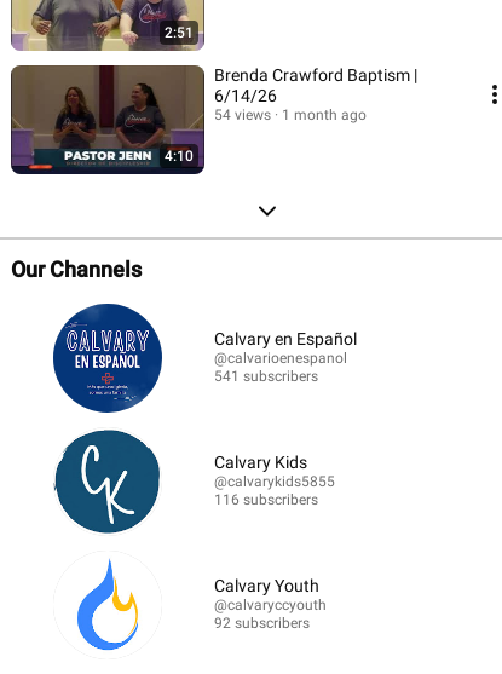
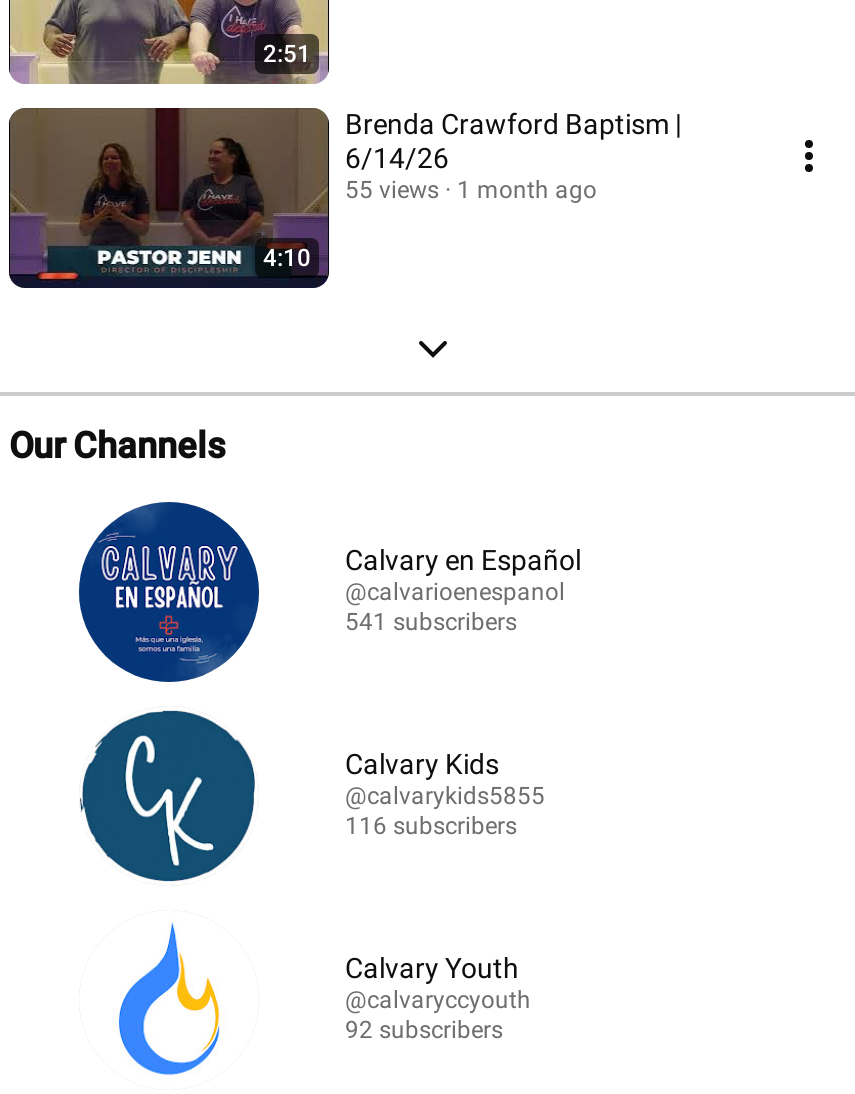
- 54 views 1 month ago
+ 55 views 1 month ago
